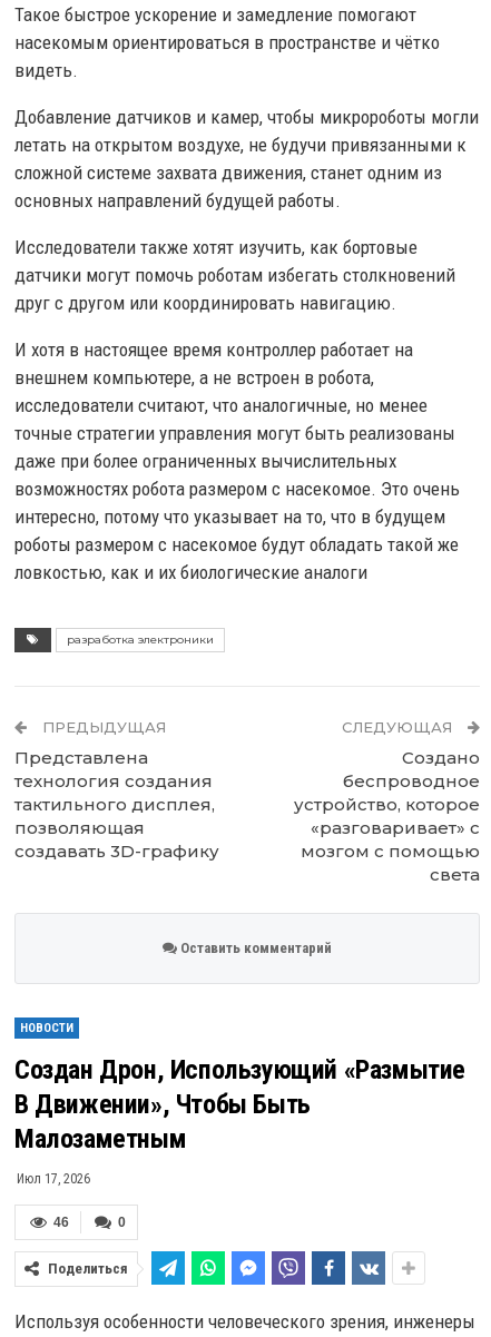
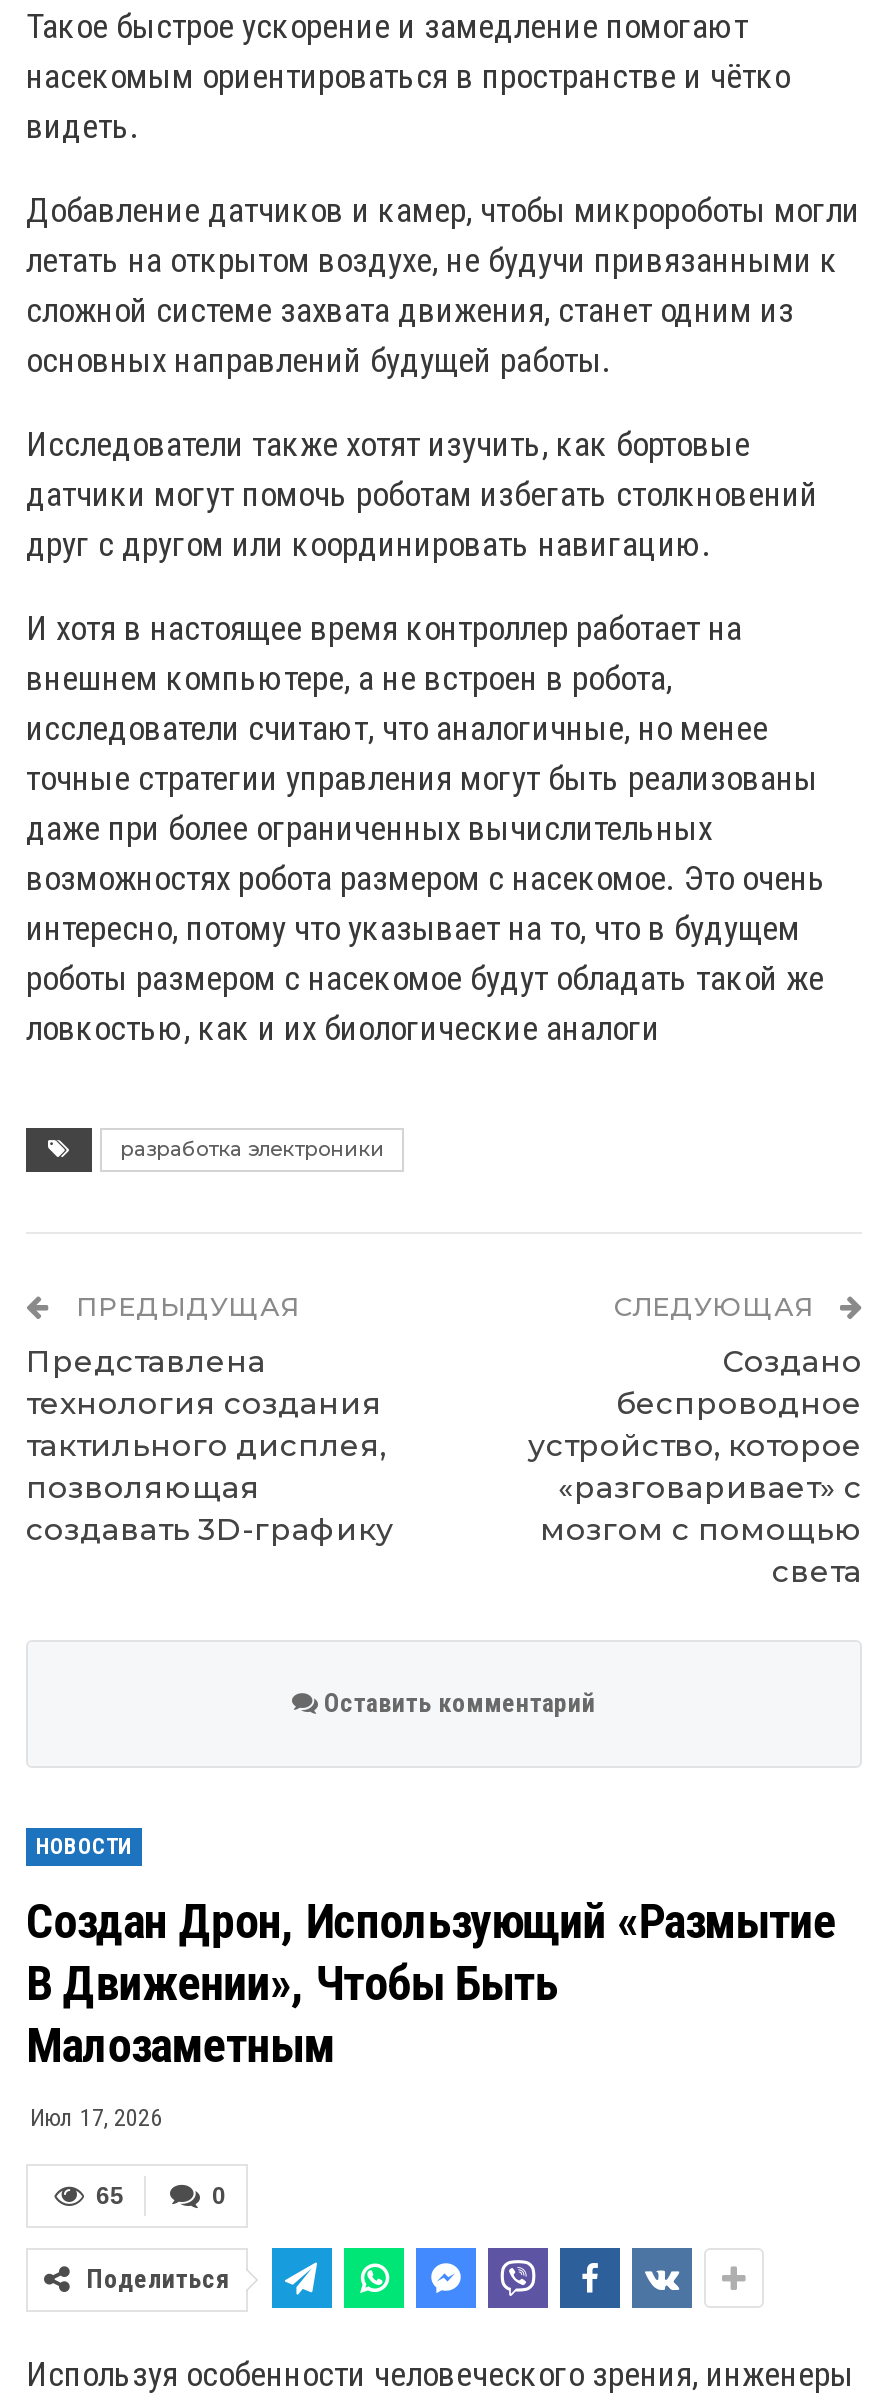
- 46
+ 65
